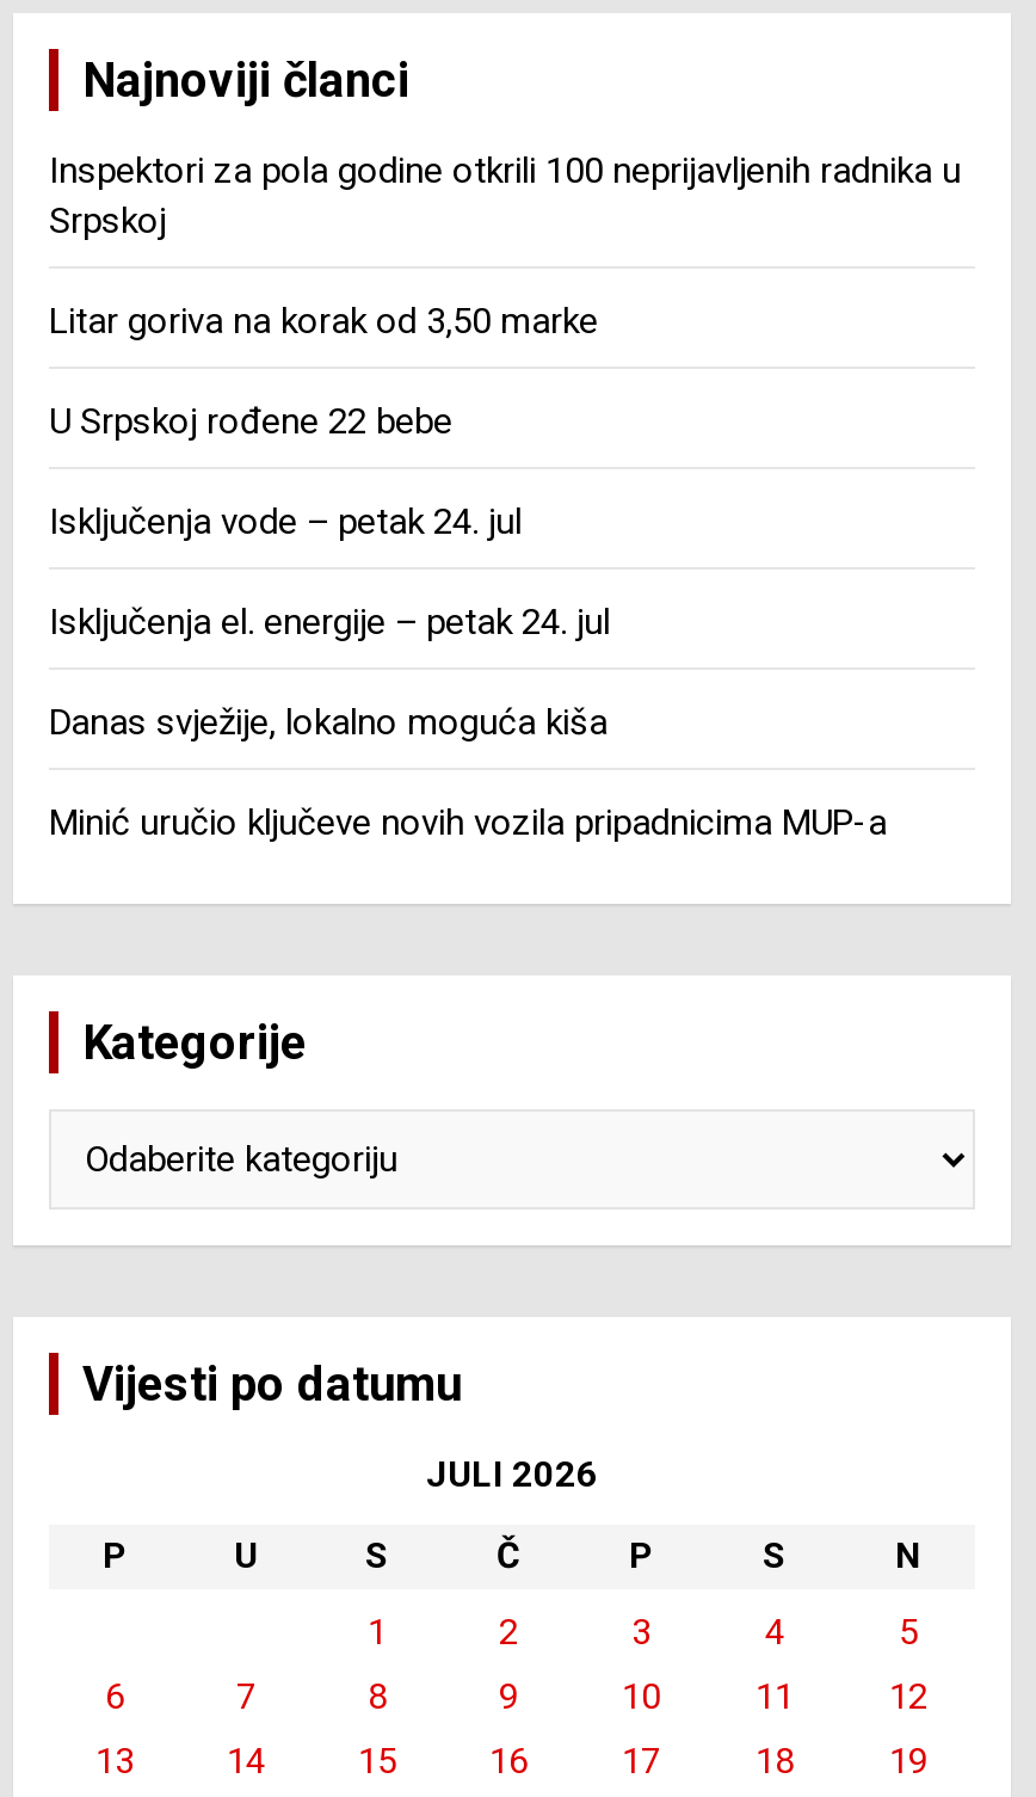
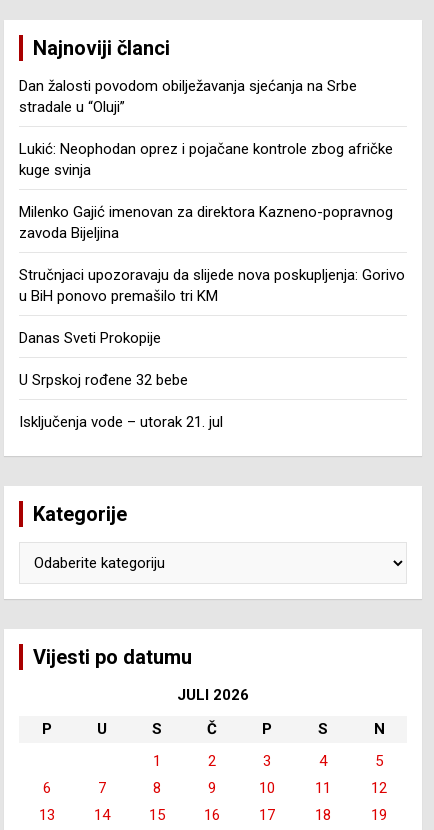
- Inspektori za pola godine otkrili 100 neprijavljenih radnika u
- Srpskoj
+ Dan žalosti povodom obilježavanja sjećanja na Srbe
+ stradale u “Oluji”

- Litar goriva na korak od 3,50 marke
+ Lukić: Neophodan oprez i pojačane kontrole zbog afričke
+ kuge svinja

- U Srpskoj rođene 22 bebe
+ Milenko Gajić imenovan za direktora Kazneno-popravnog
+ zavoda Bijeljina

- Isključenja vode – petak 24. jul
+ Stručnjaci upozoravaju da slijede nova poskupljenja: Gorivo
+ u BiH ponovo premašilo tri KM

- Isključenja el. energije – petak 24. jul
+ Danas Sveti Prokopije

- Danas svježije, lokalno moguća kiša
+ U Srpskoj rođene 32 bebe

- Minić uručio ključeve novih vozila pripadnicima MUP-a
+ Isključenja vode – utorak 21. jul
